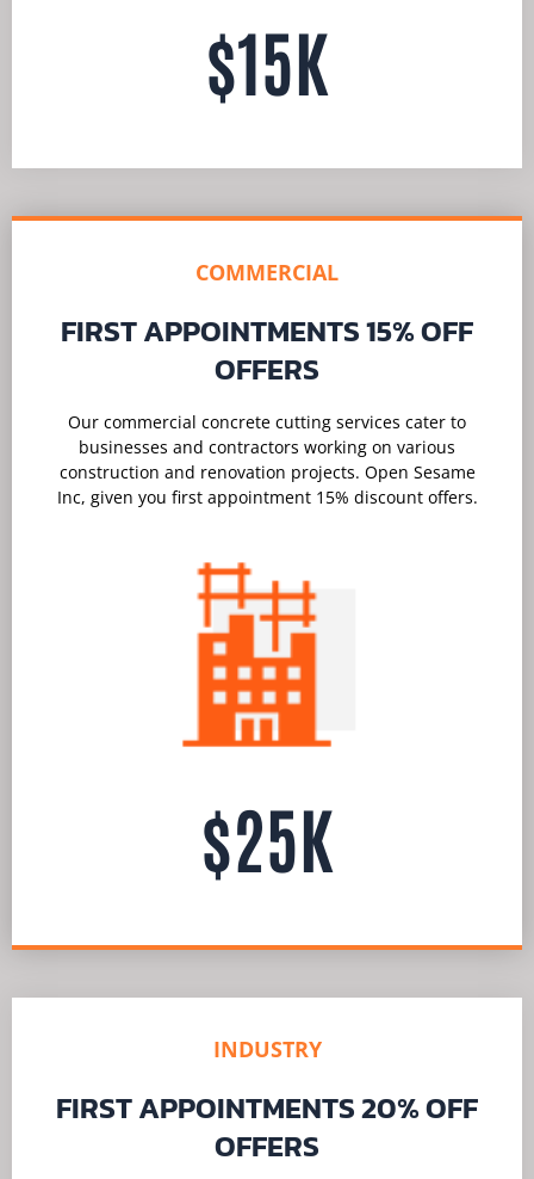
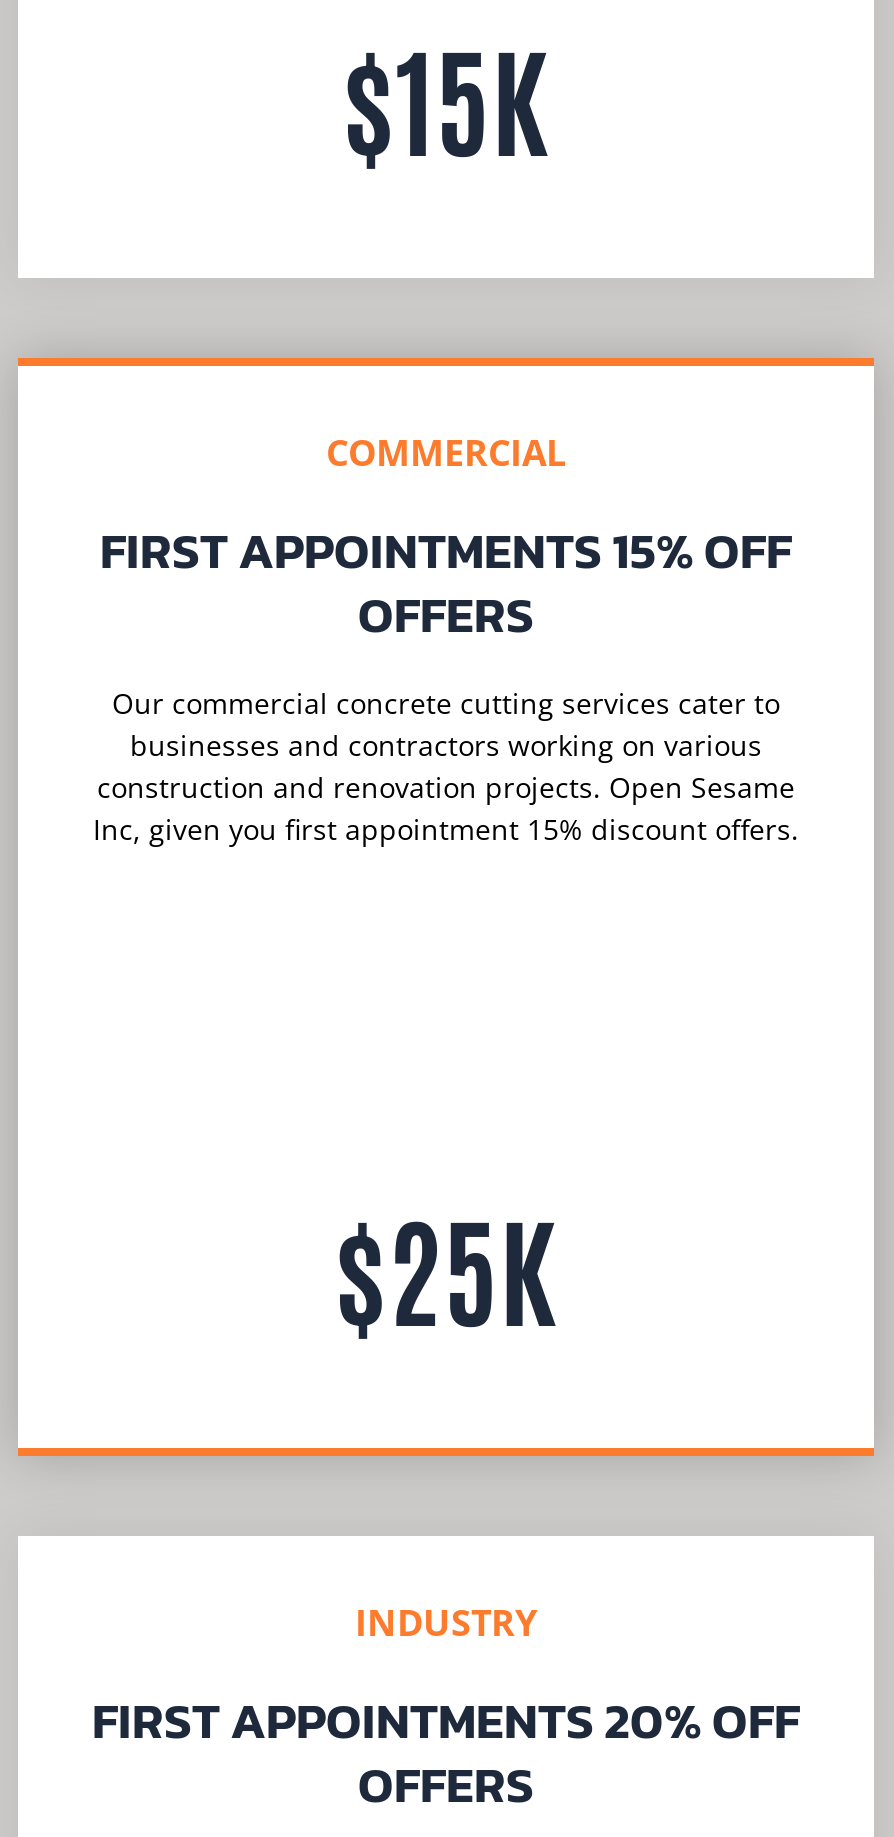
- [image]
